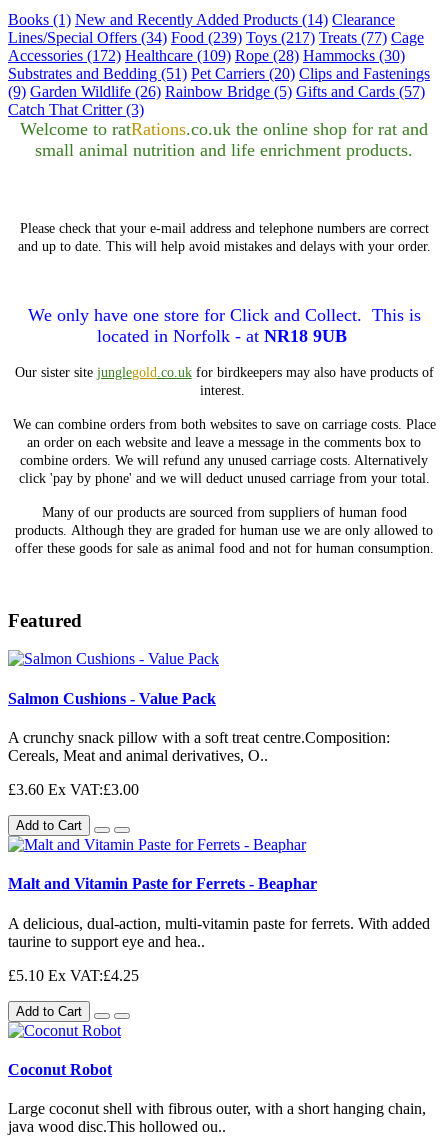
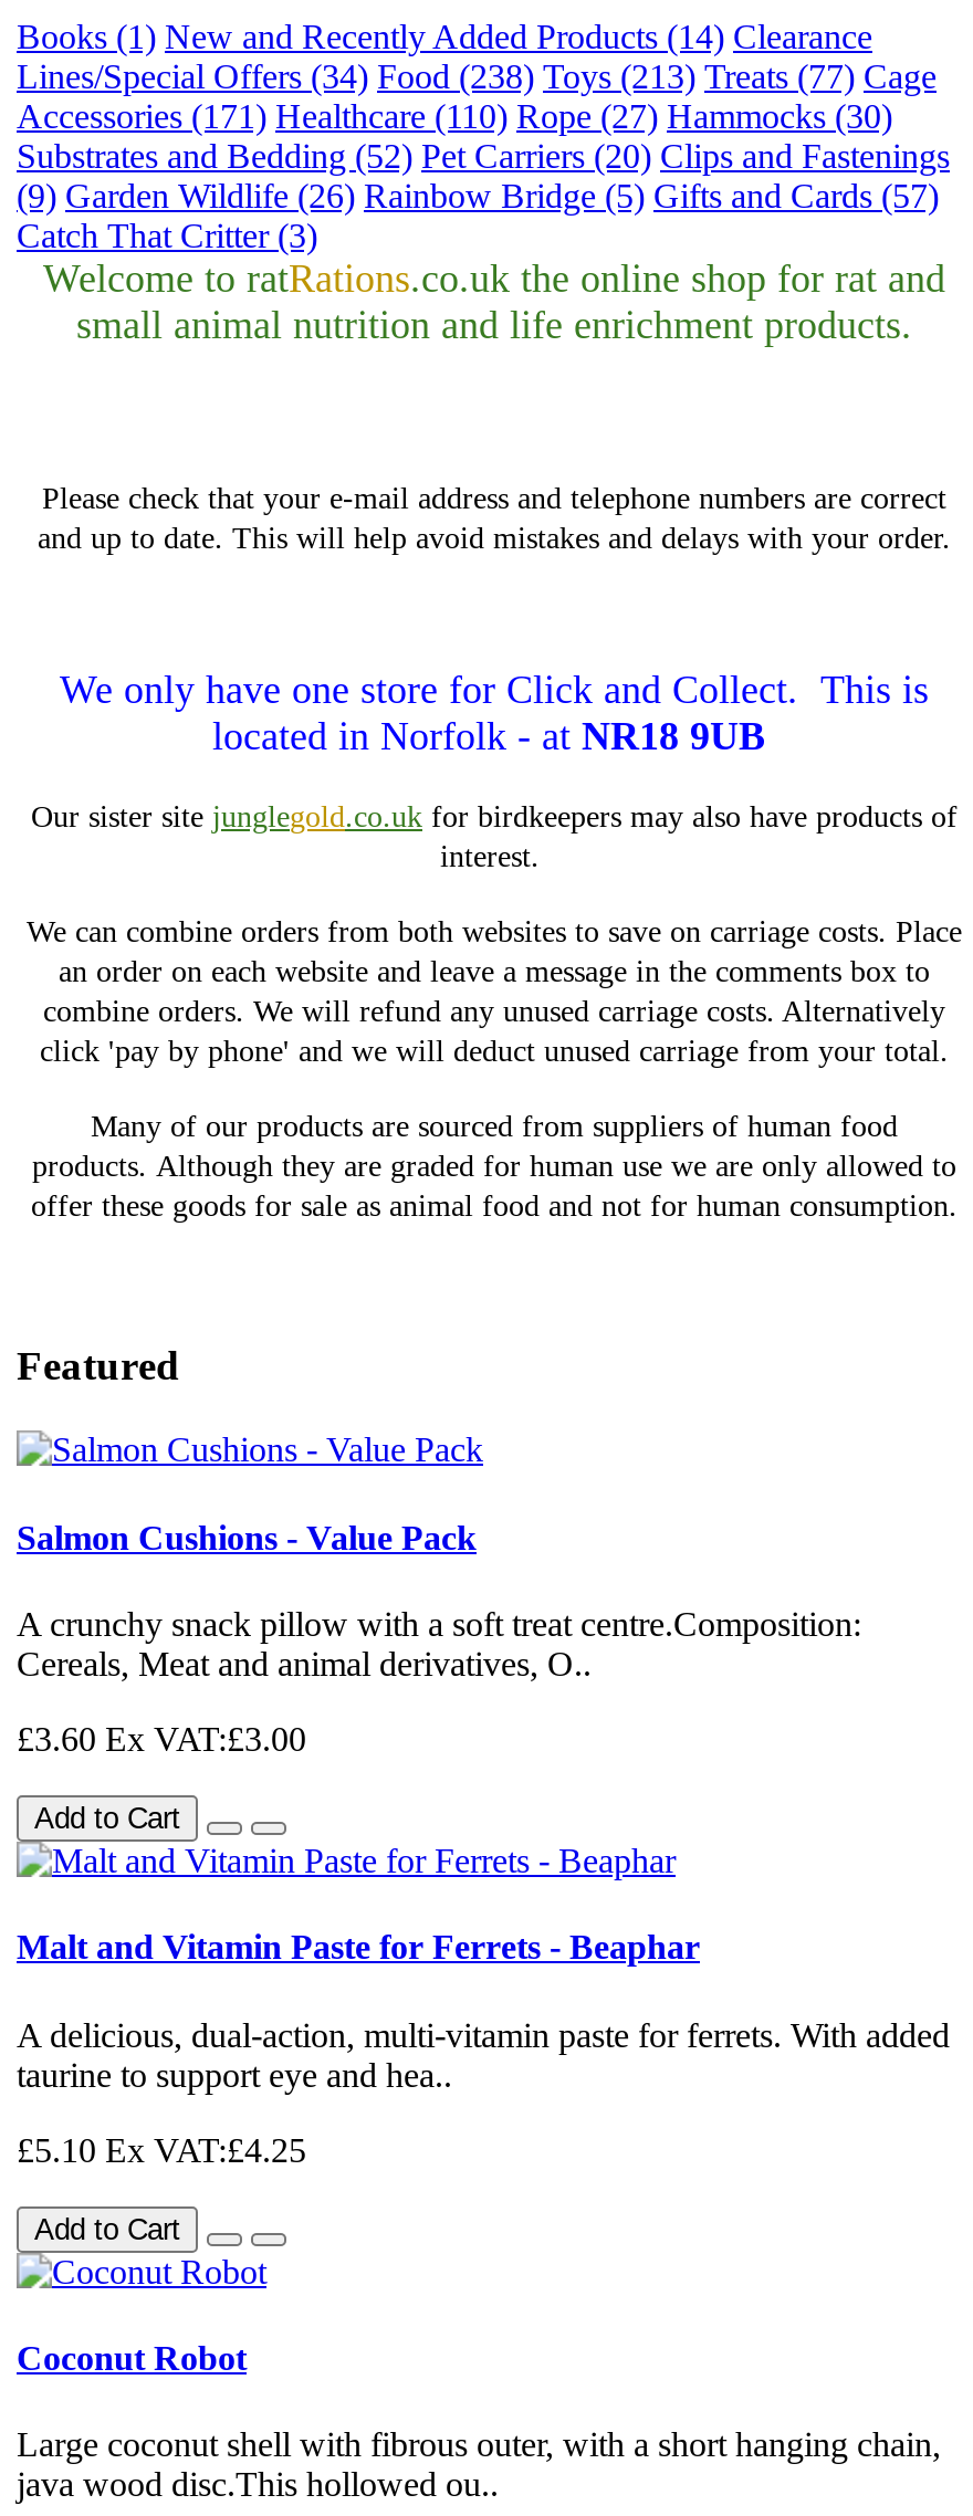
- Lines/Special Offers (34) Food (239) Toys (217) Treats (77) Cage
+ Lines/Special Offers (34) Food (238) Toys (213) Treats (77) Cage

- Accessories (172) Healthcare (109) Rope (28) Hammocks (30)
+ Accessories (171) Healthcare (110) Rope (27) Hammocks (30)

- Substrates and Bedding (51) Pet Carriers (20) Clips and Fastenings
+ Substrates and Bedding (52) Pet Carriers (20) Clips and Fastenings
